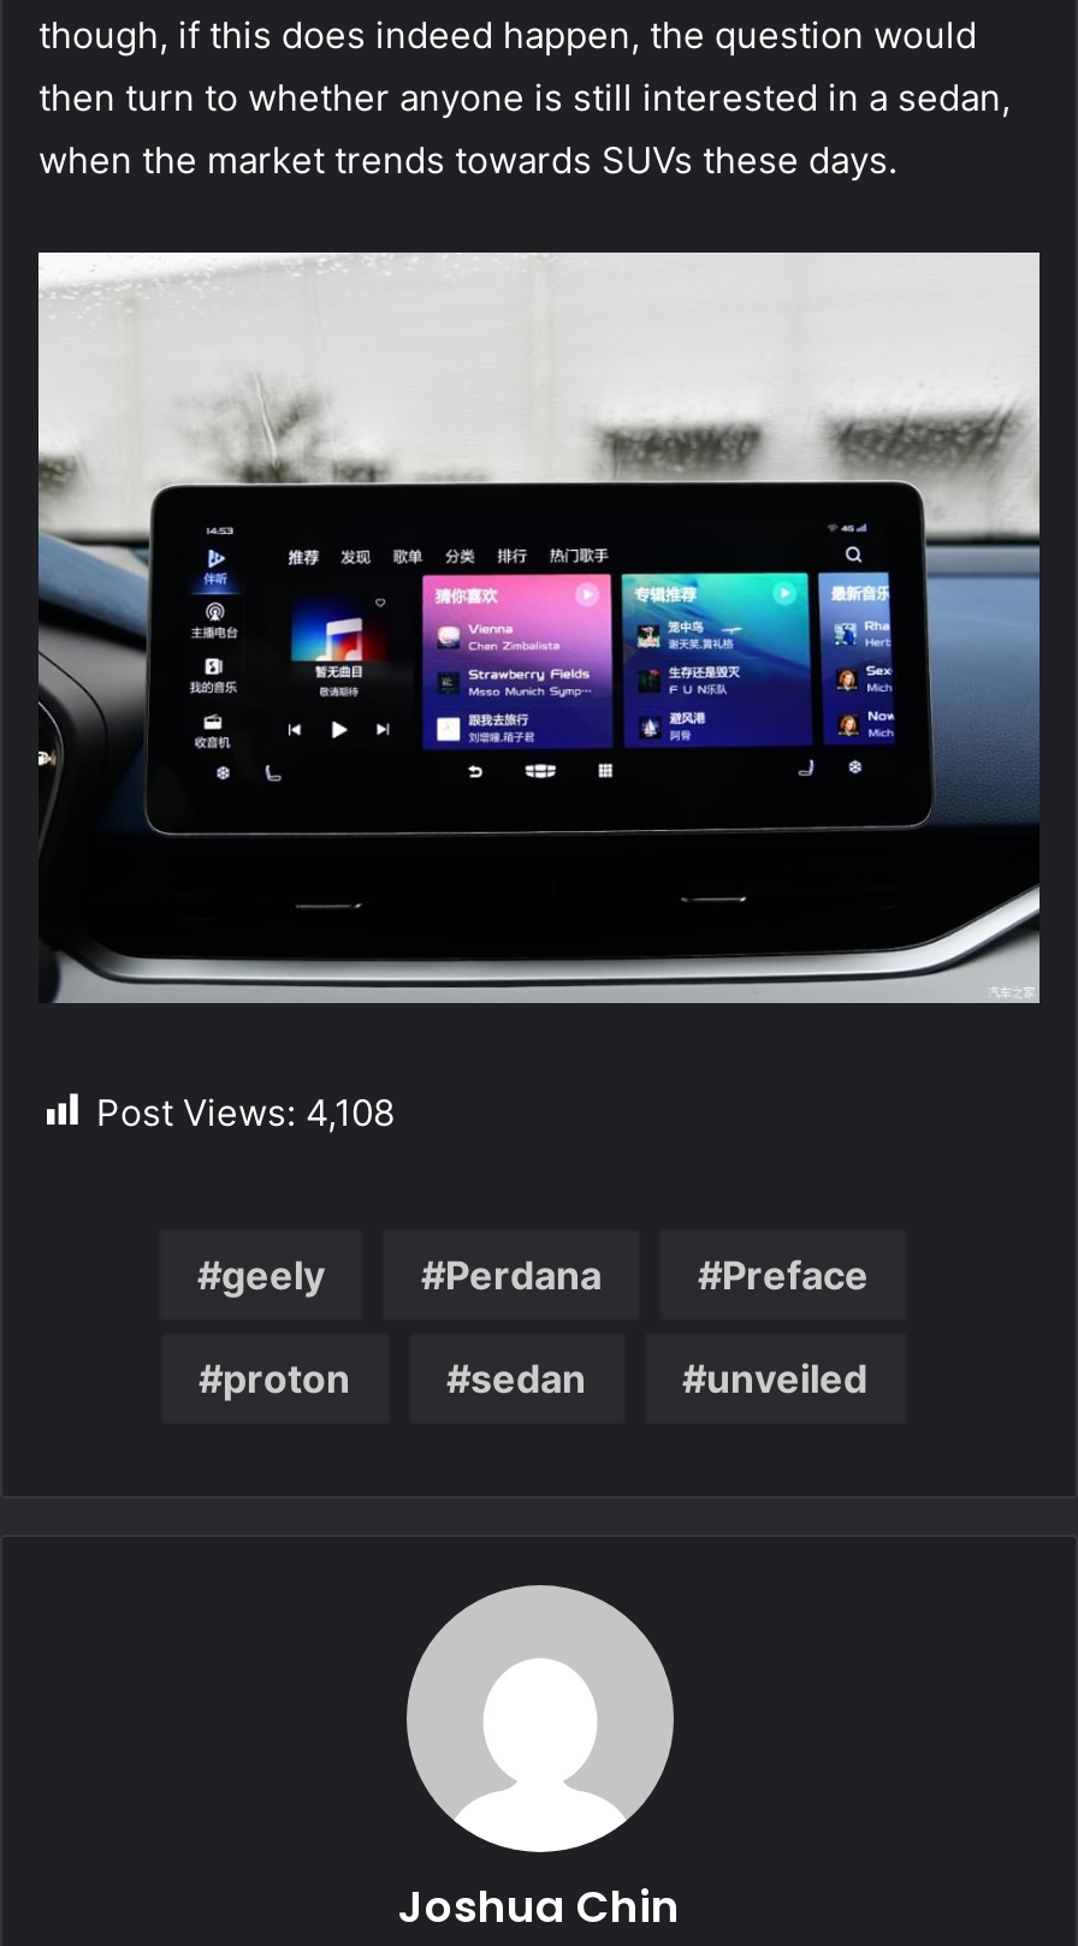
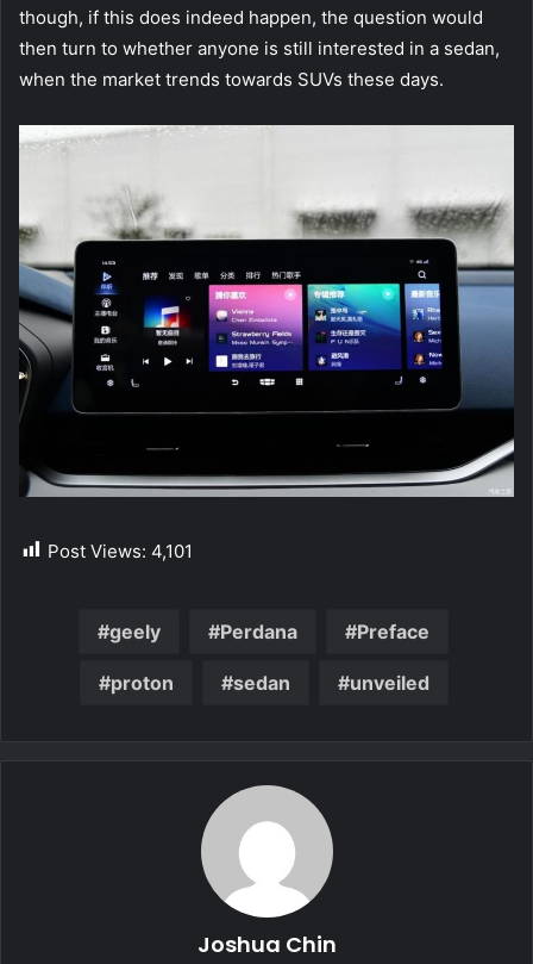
- Post Views: 4,108
+ Post Views: 4,101
